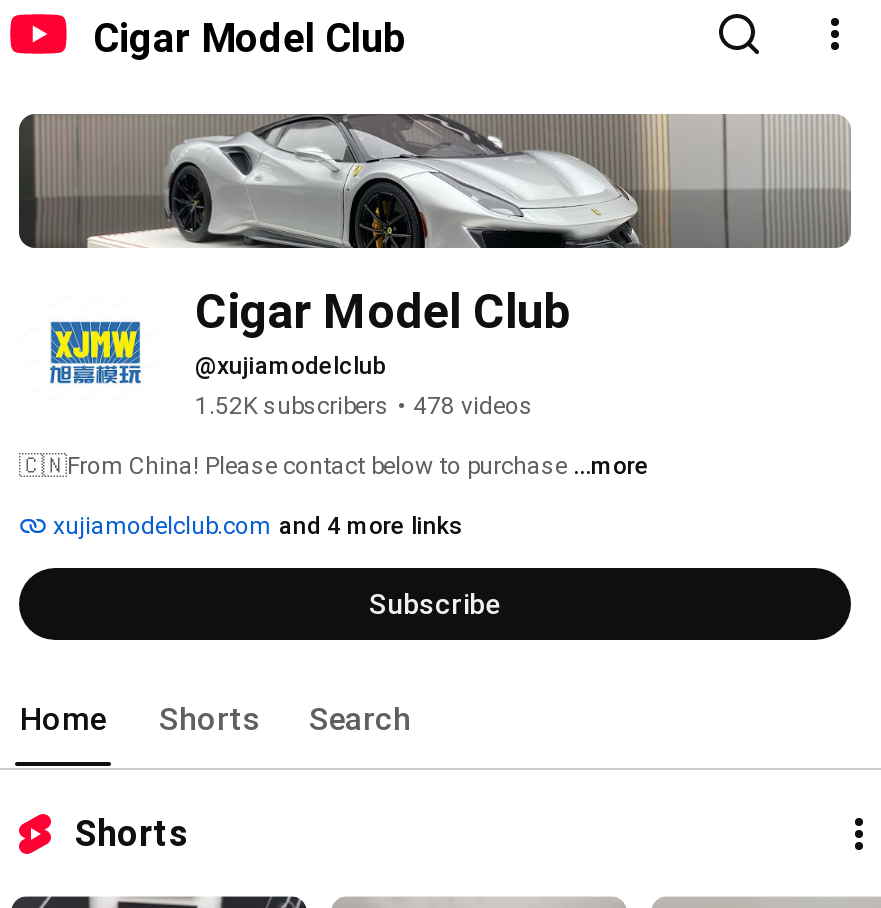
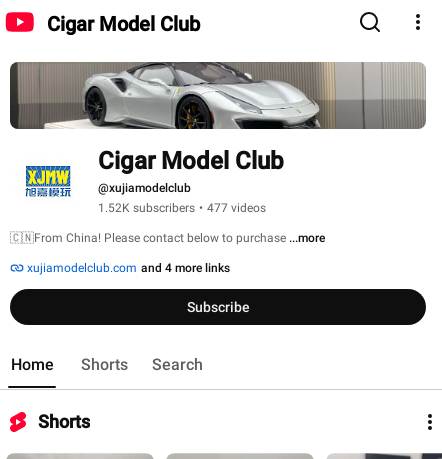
- 1.52K subscribers • 478 videos
+ 1.52K subscribers • 477 videos
